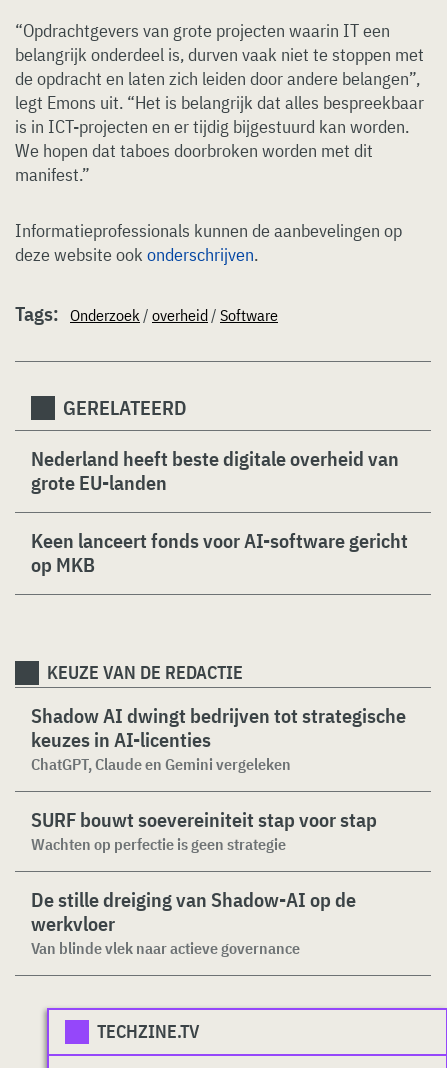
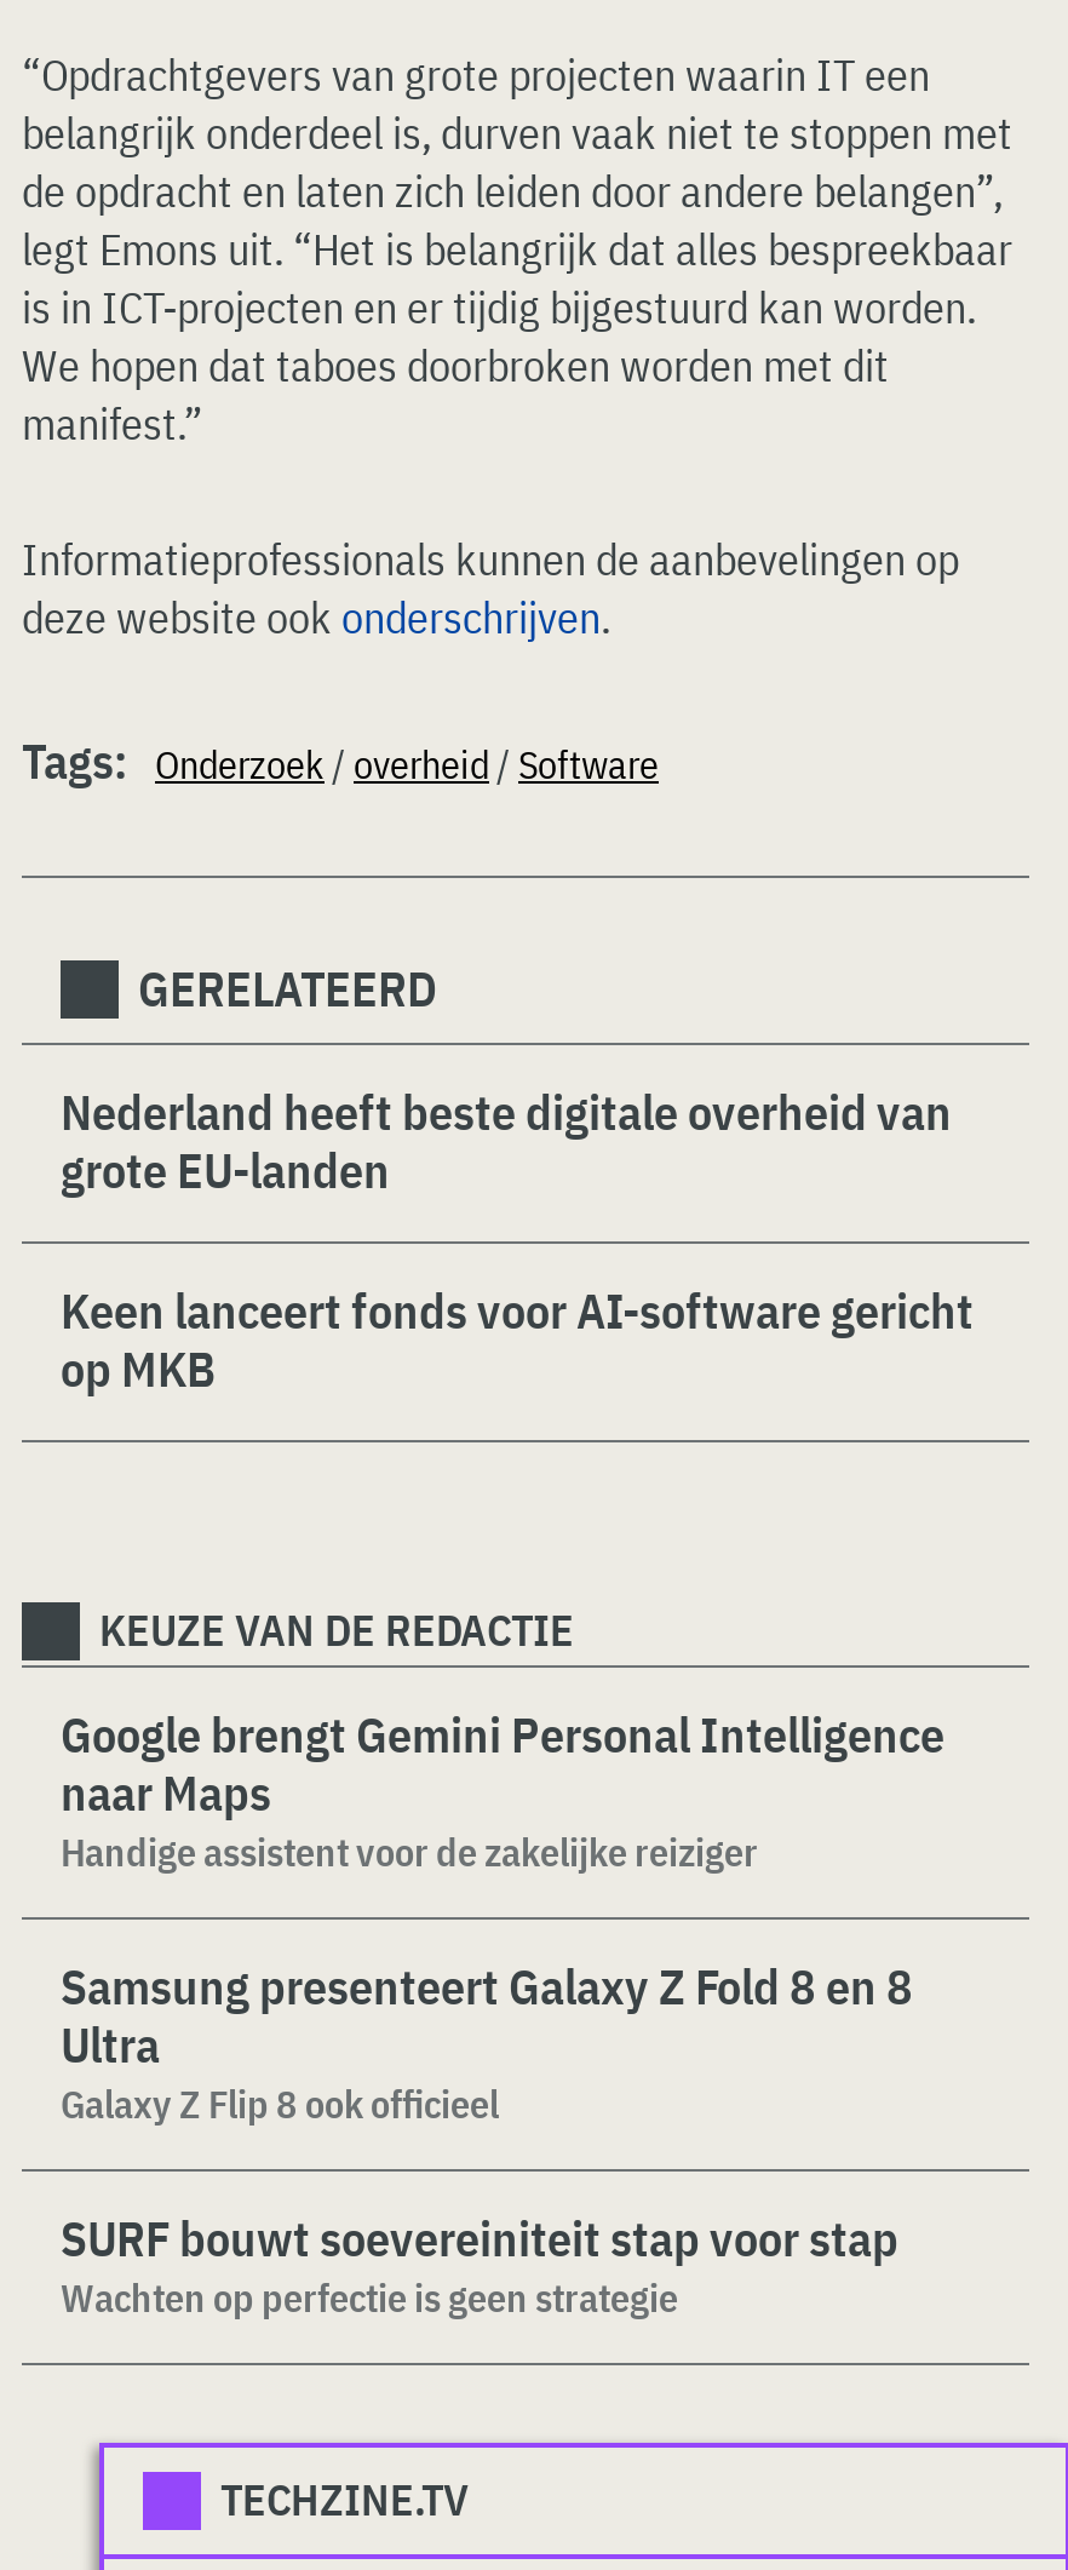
- Shadow AI dwingt bedrijven tot strategische
- keuzes in AI-licenties
- ChatGPT, Claude en Gemini vergeleken
+ Google brengt Gemini Personal Intelligence
+ naar Maps
+ Handige assistent voor de zakelijke reiziger
+ Samsung presenteert Galaxy Z Fold 8 en 8
+ Ultra
+ Galaxy Z Flip 8 ook officieel

moved down: SURF bouwt soevereiniteit stap voor stap | Wachten op perfectie is geen strategie

- De stille dreiging van Shadow-AI op de
- werkvloer
- Van blinde vlek naar actieve governance
